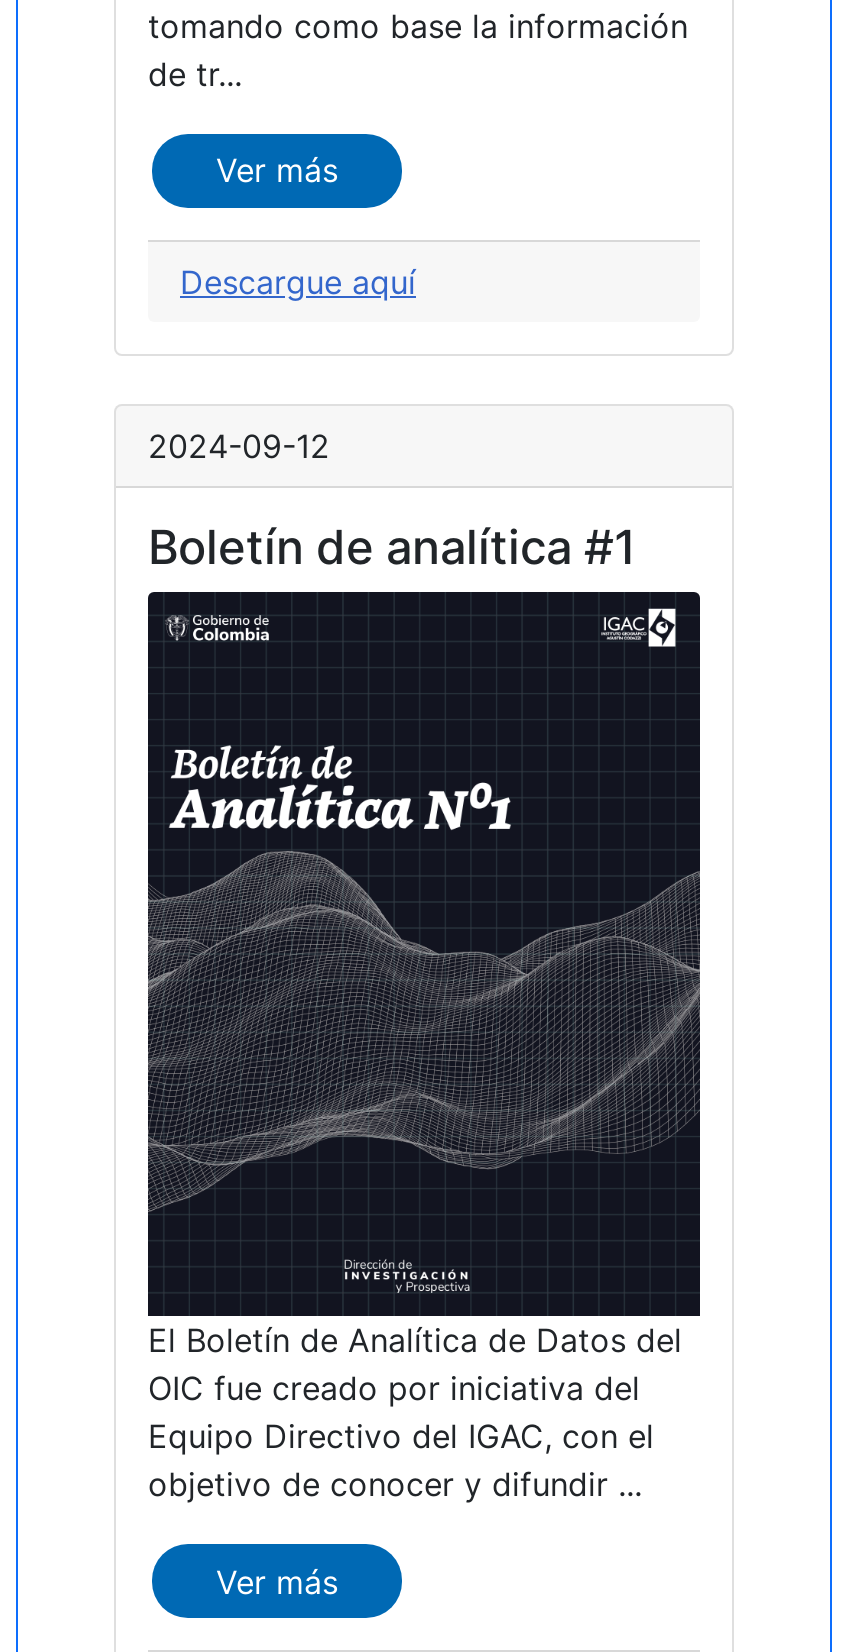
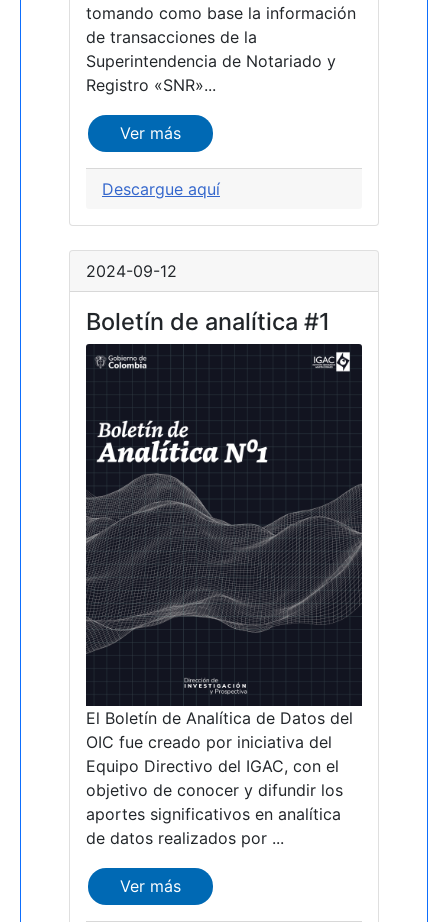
- de tr...
+ de transacciones de la
+ Superintendencia de Notariado y
+ Registro «SNR»...

- objetivo de conocer y difundir ...
+ objetivo de conocer y difundir los
+ aportes significativos en analítica
+ de datos realizados por ...
